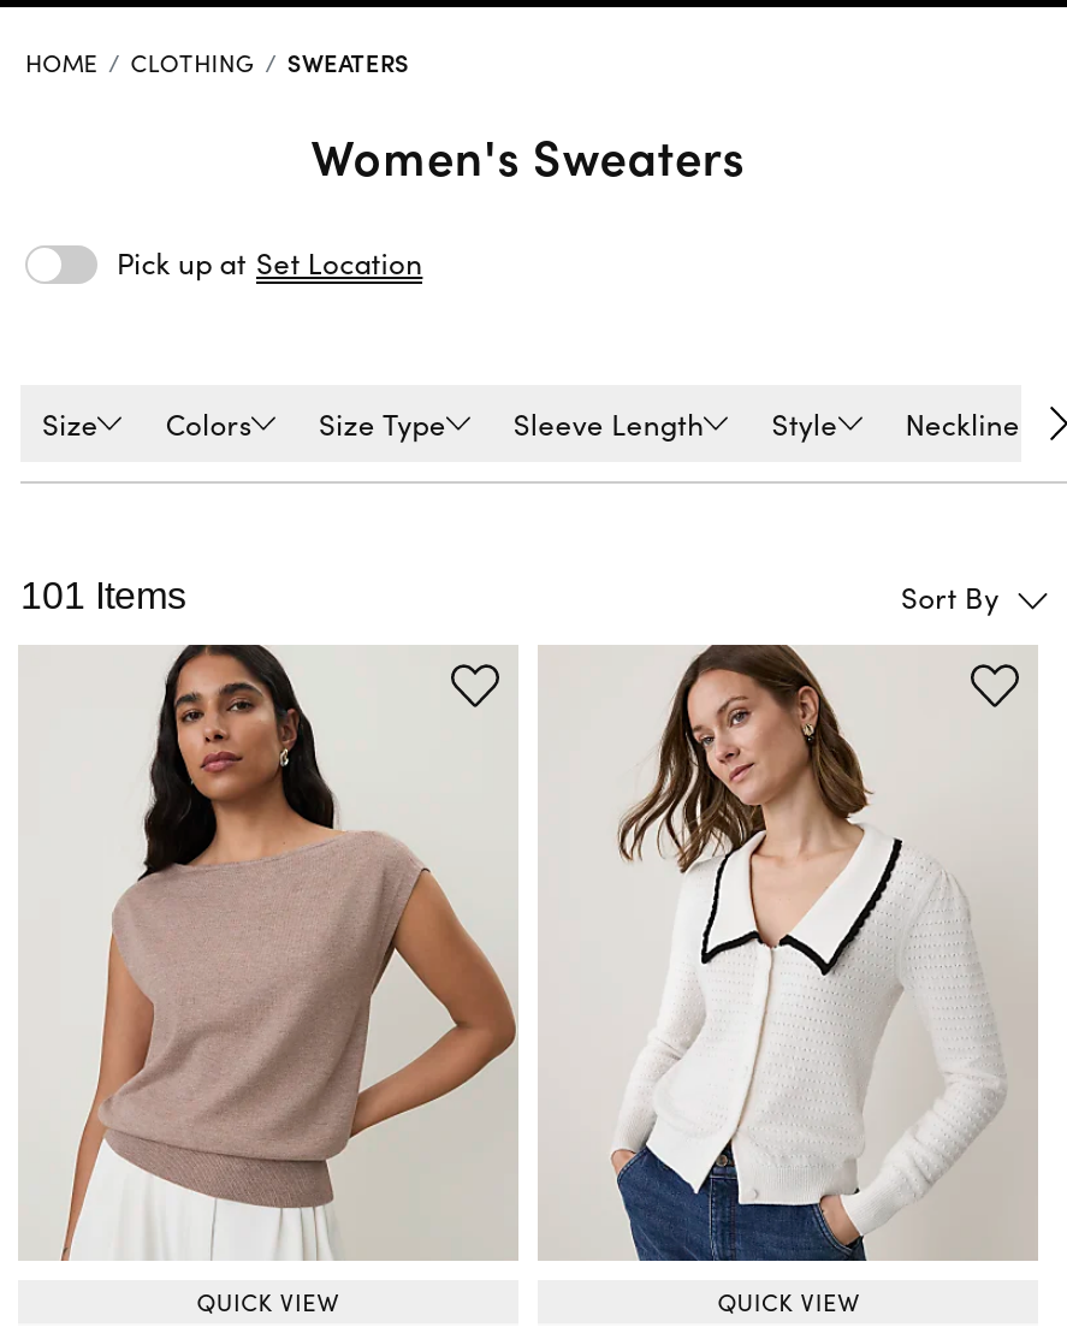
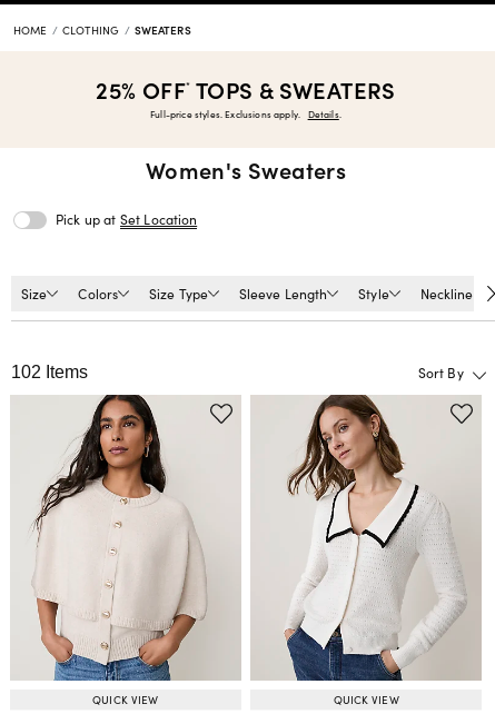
+ 25% OFF * TOPS & SWEATERS
+ Full-price styles. Exclusions apply. Details.

- 101 Items
+ 102 Items

- [image]
+ [image]
